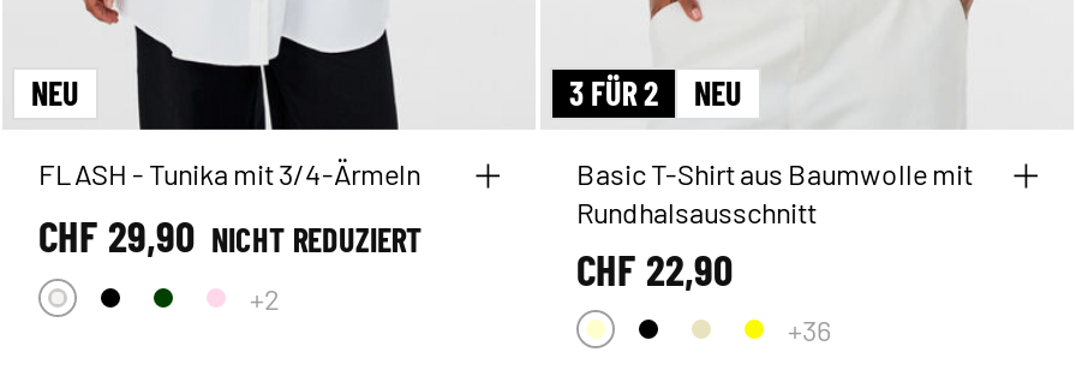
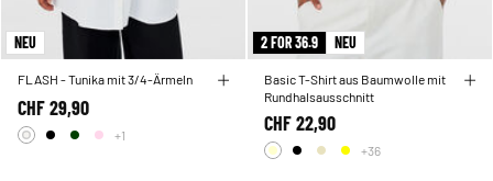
- 3 FÜR 2 NEU
+ 2 FOR 36.9 NEU

- CHF 29,90 NICHT REDUZIERT
- +2
+ CHF 29,90
+ +1
